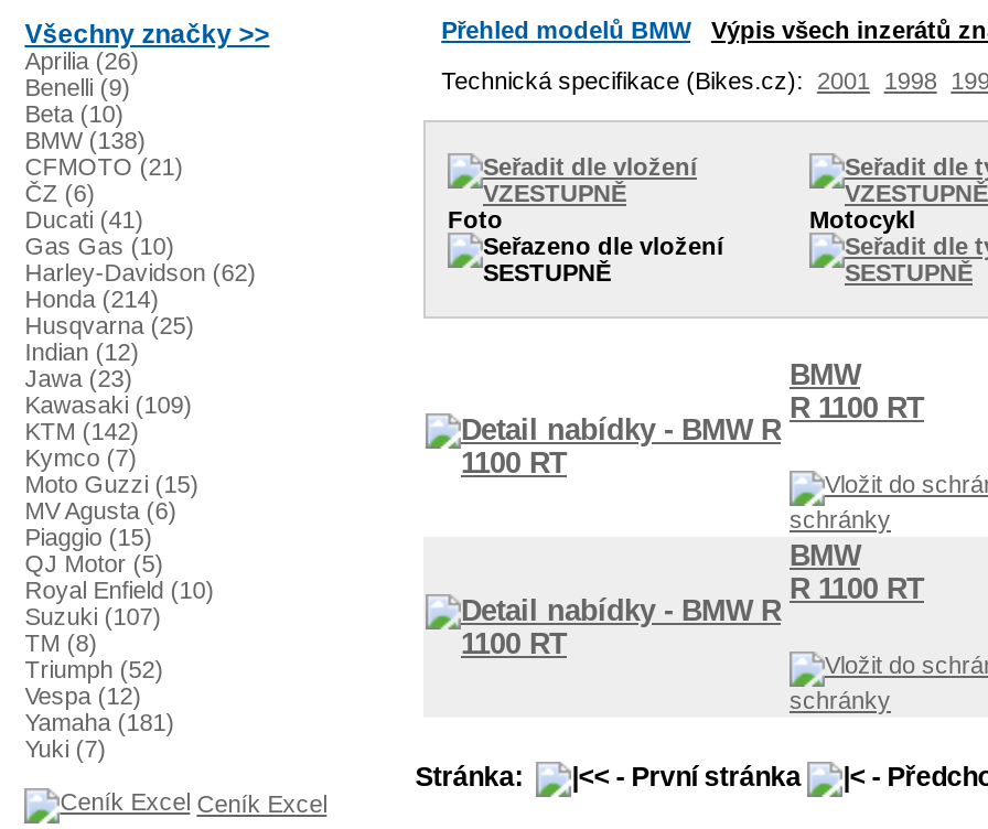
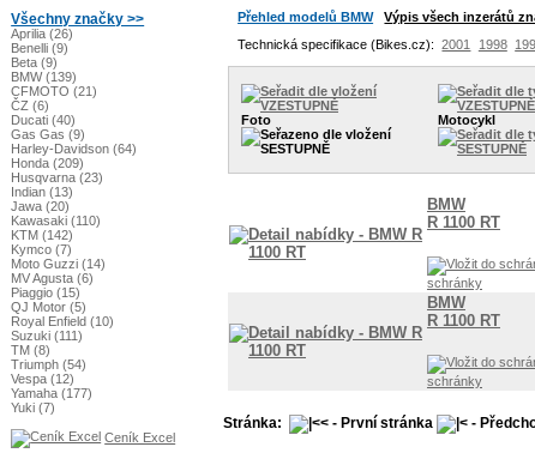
- Beta (10)
+ Beta (9)

- BMW (138)
+ BMW (139)

- Ducati (41)
+ Ducati (40)

- Gas Gas (10)
+ Gas Gas (9)

- Harley-Davidson (62)
+ Harley-Davidson (64)

- Honda (214)
+ Honda (209)

- Husqvarna (25)
+ Husqvarna (23)

- Indian (12)
+ Indian (13)

- Jawa (23)
+ Jawa (20)

- Kawasaki (109)
+ Kawasaki (110)

- Moto Guzzi (15)
+ Moto Guzzi (14)

- Suzuki (107)
+ Suzuki (111)

- Triumph (52)
+ Triumph (54)

- Yamaha (181)
+ Yamaha (177)
